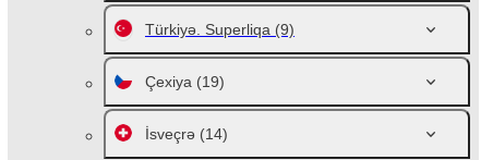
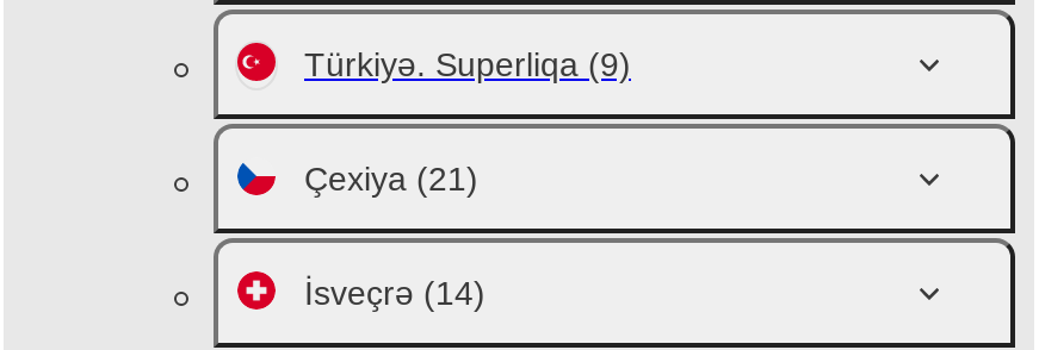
- Çexiya (19)
+ Çexiya (21)
